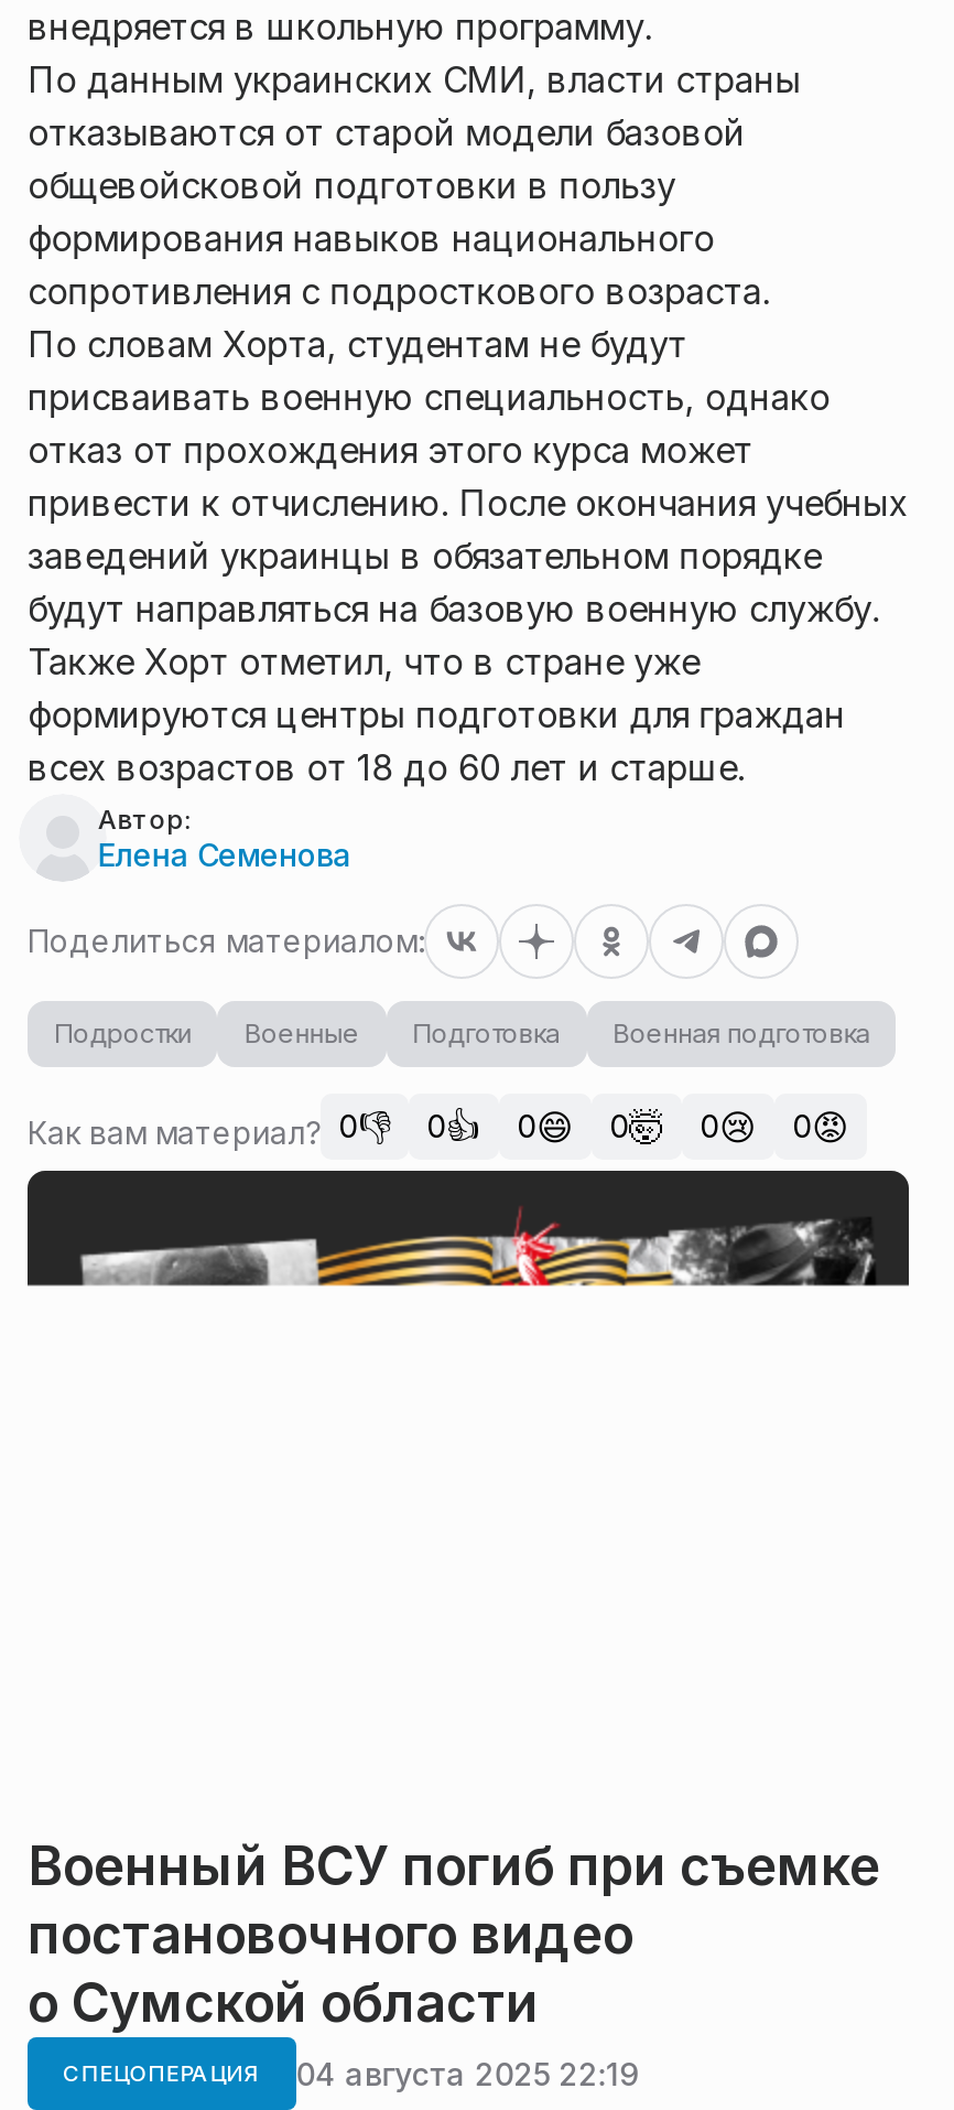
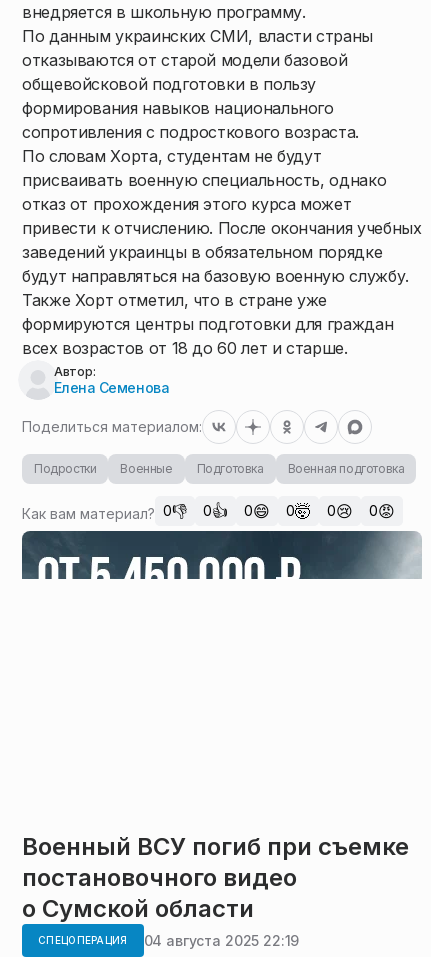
- [image]
+ [image]
